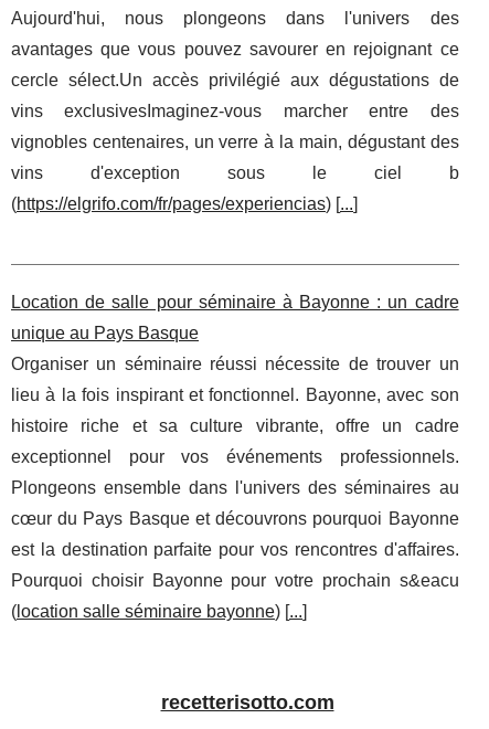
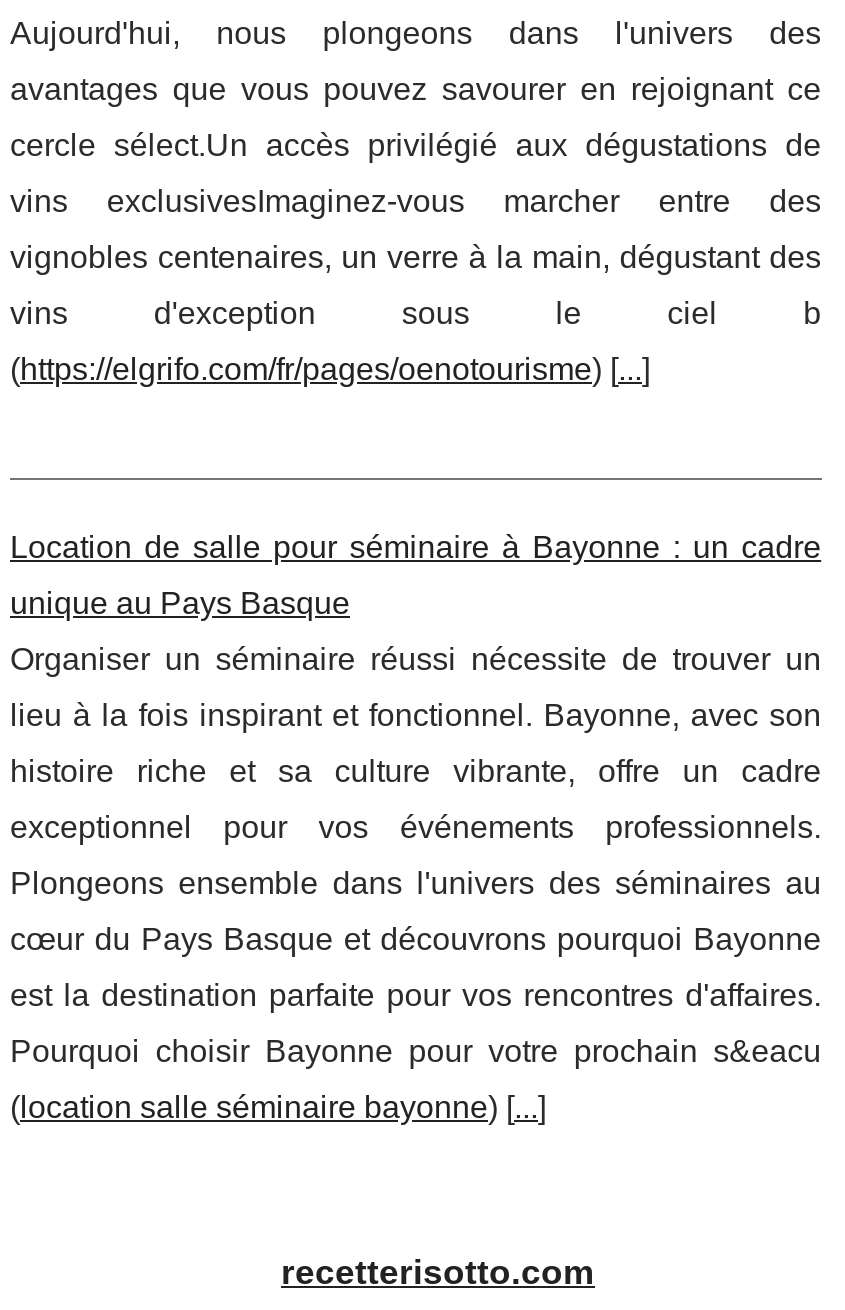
- (https://elgrifo.com/fr/pages/experiencias) [...]
+ (https://elgrifo.com/fr/pages/oenotourisme) [...]
